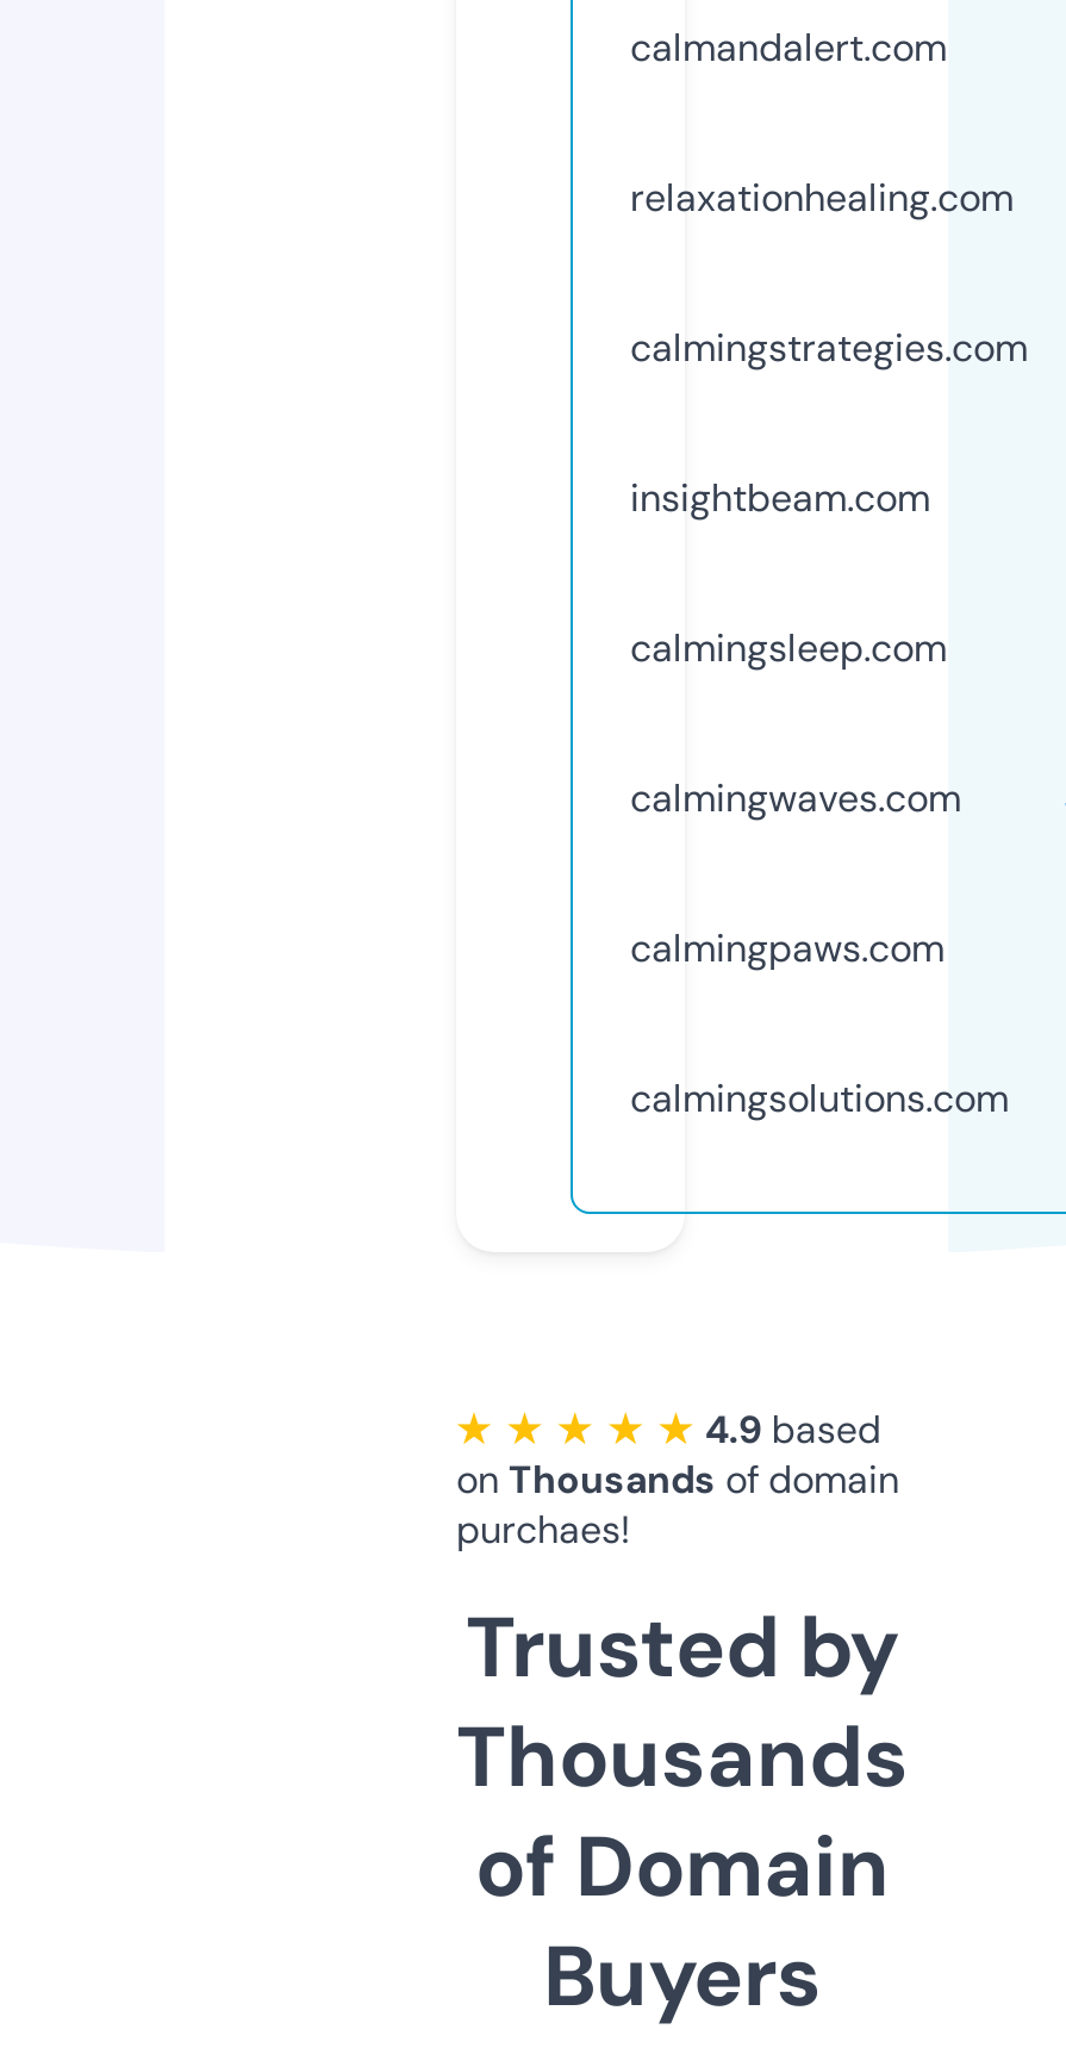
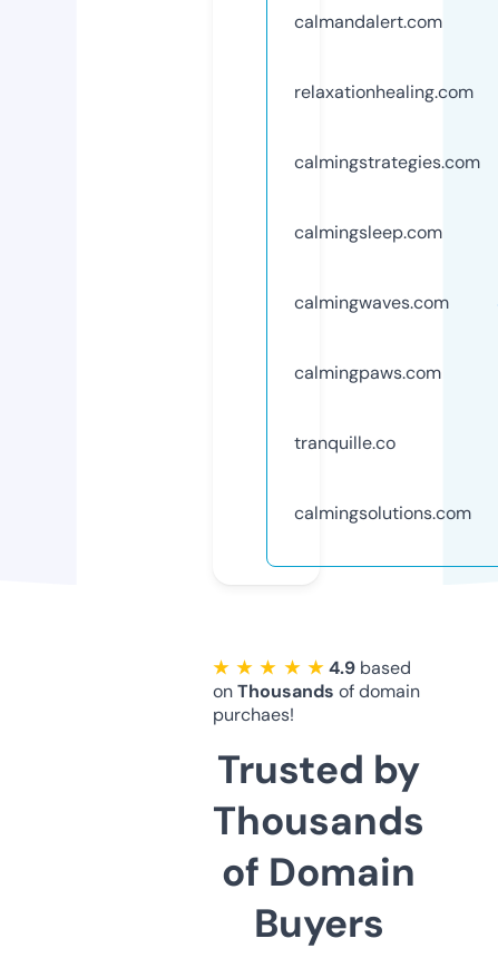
- insightbeam.com

moved up: calmingsleep.com | calmingwaves.com | calmingpaws.com

+ tranquille.co
